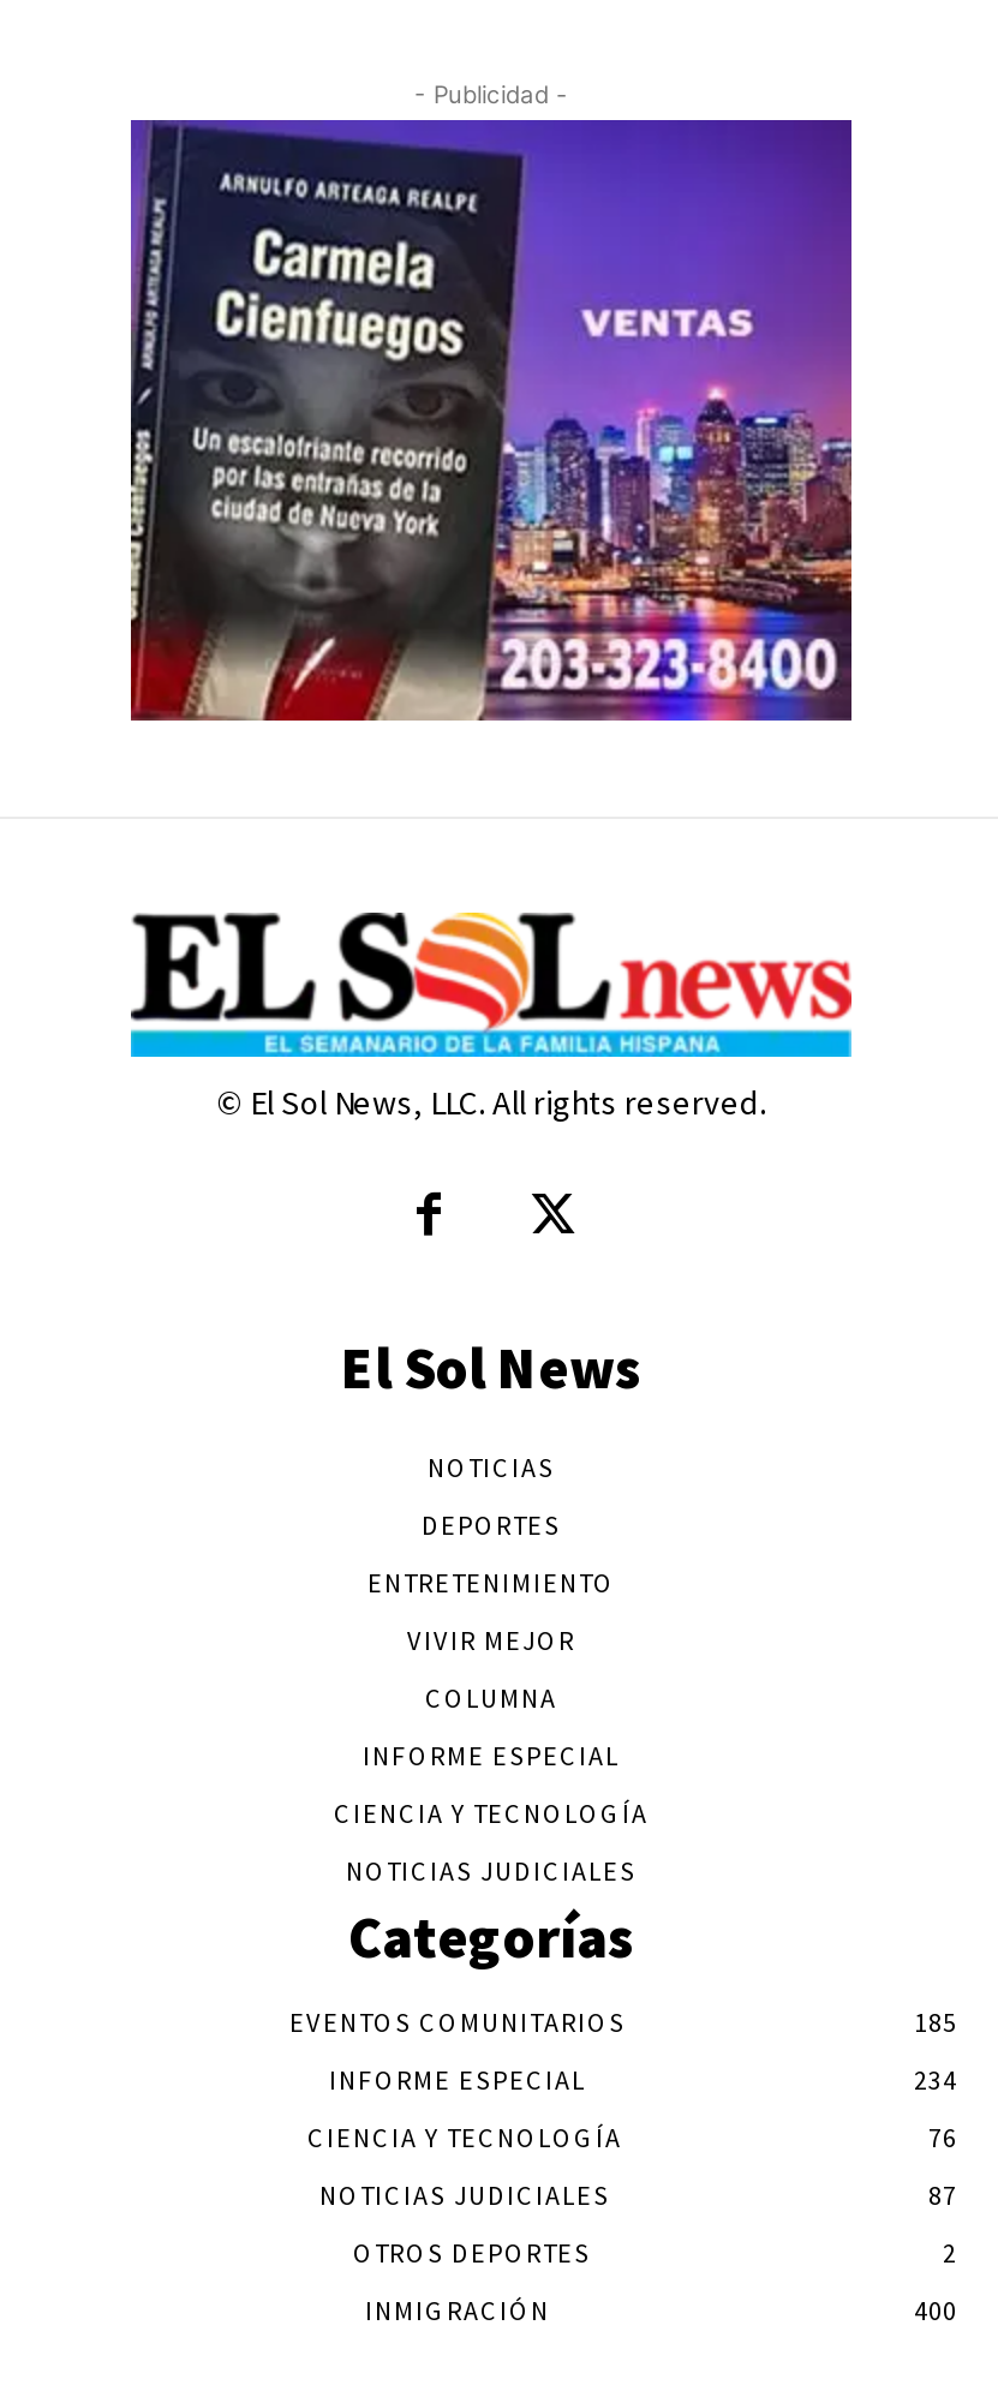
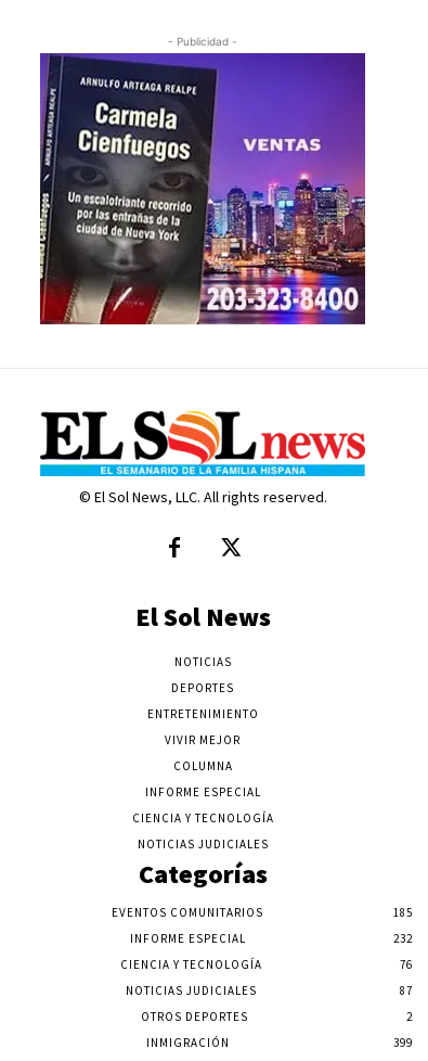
- 234
+ 232

- 400
+ 399
